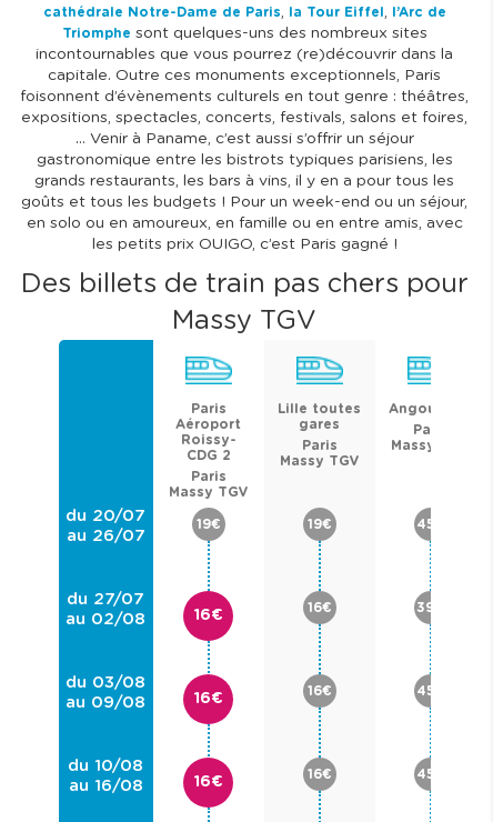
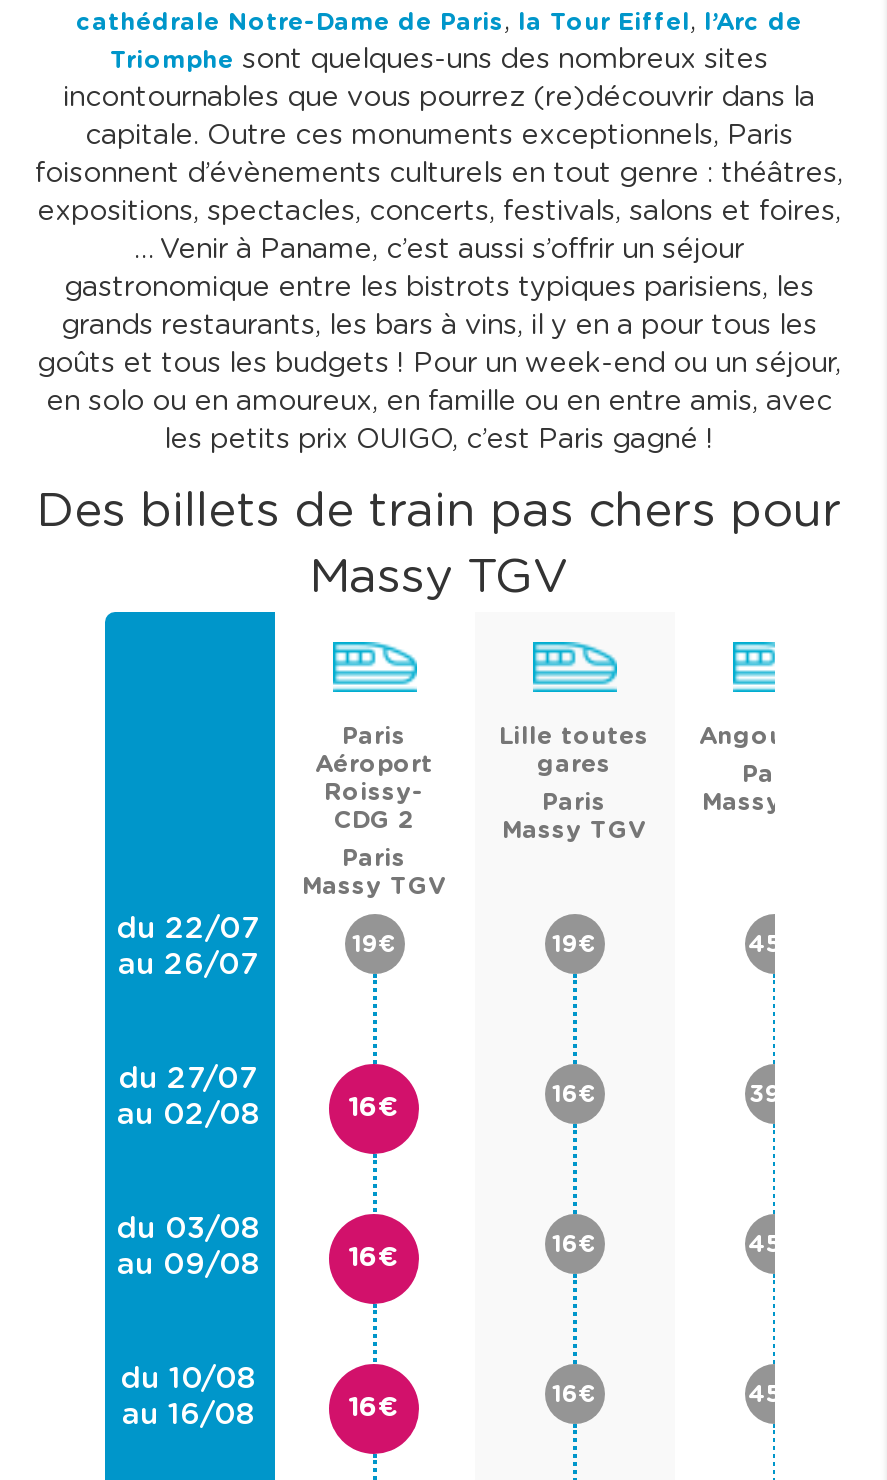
- du 20/07
+ du 22/07
